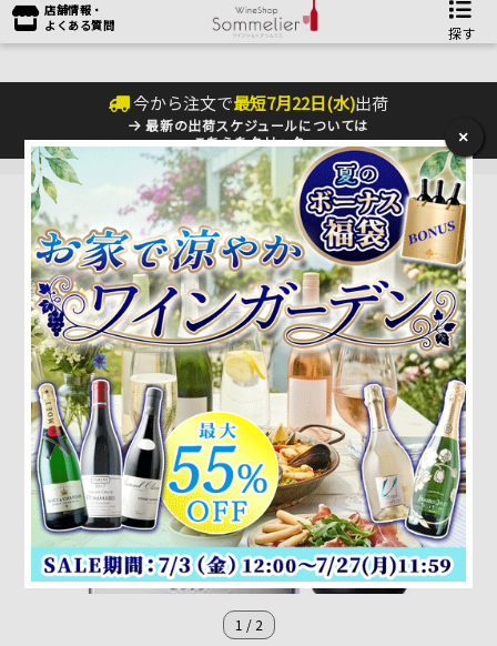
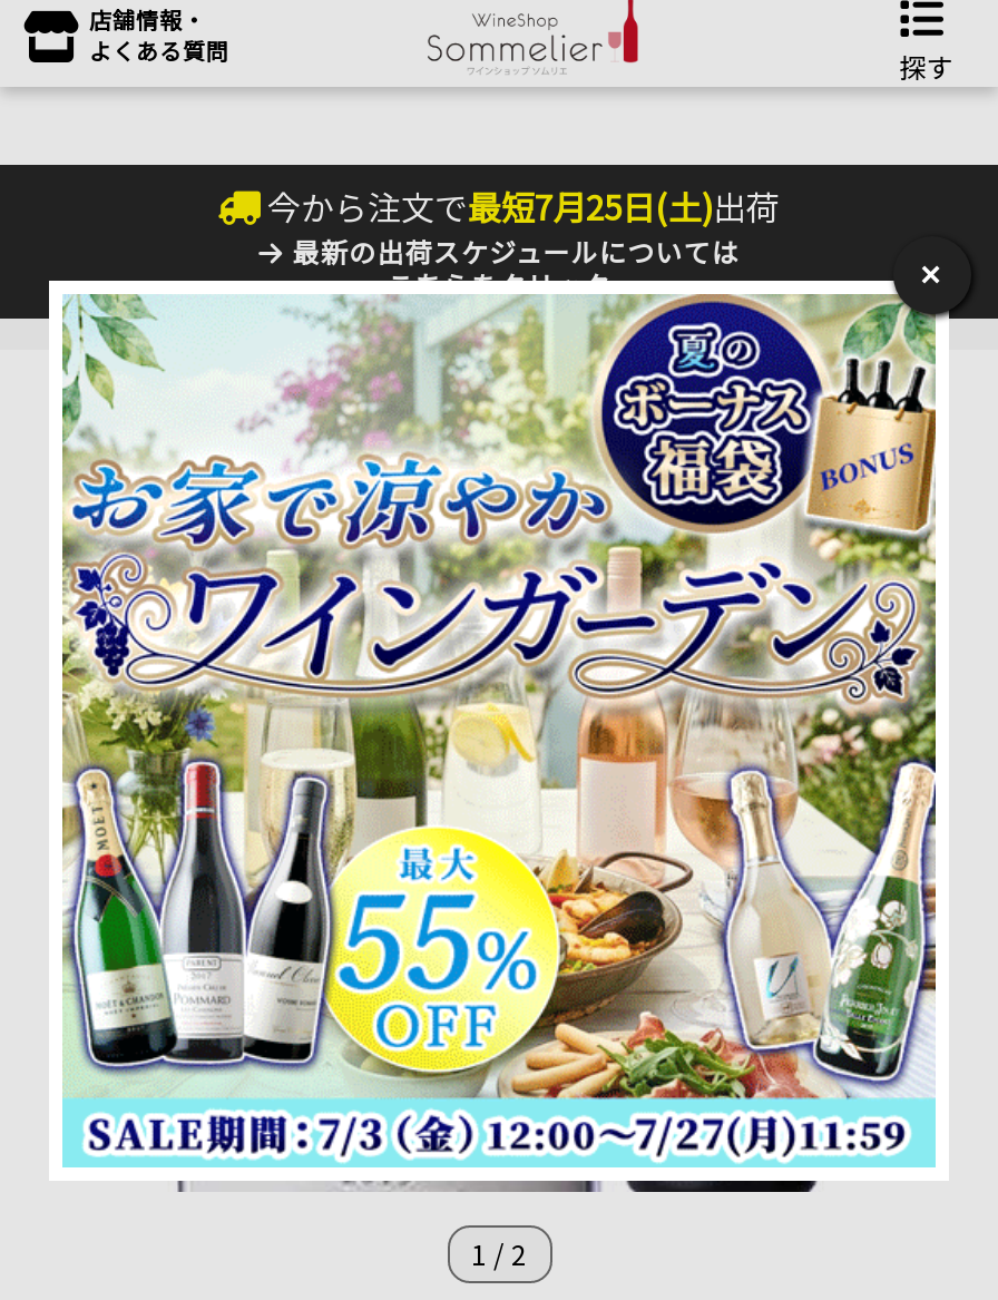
- 今から注文で最短7月22日(水)出荷
+ 今から注文で最短7月25日(土)出荷
